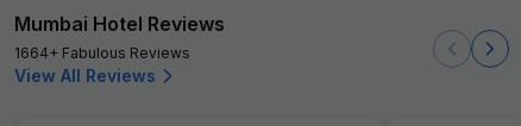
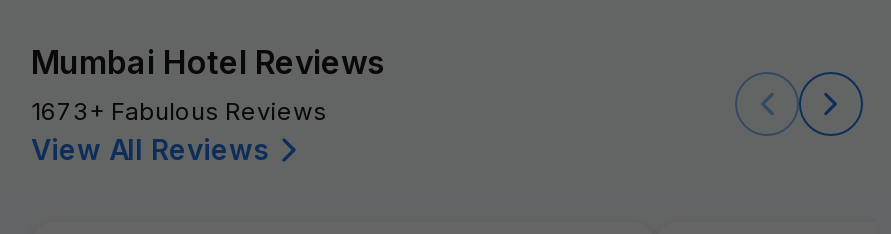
- 1664+ Fabulous Reviews
+ 1673+ Fabulous Reviews
